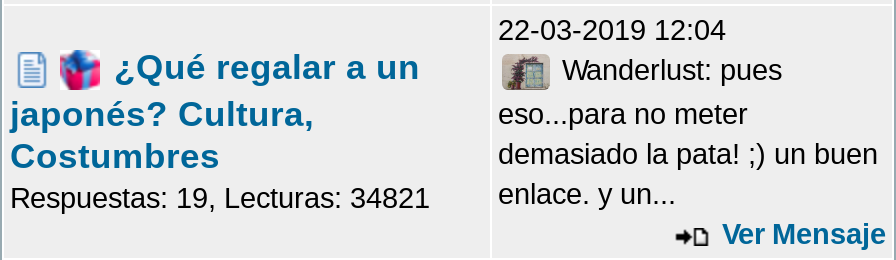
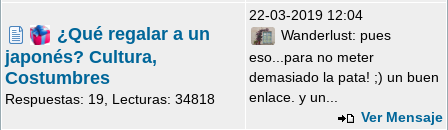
- Respuestas: 19, Lecturas: 34821
+ Respuestas: 19, Lecturas: 34818
